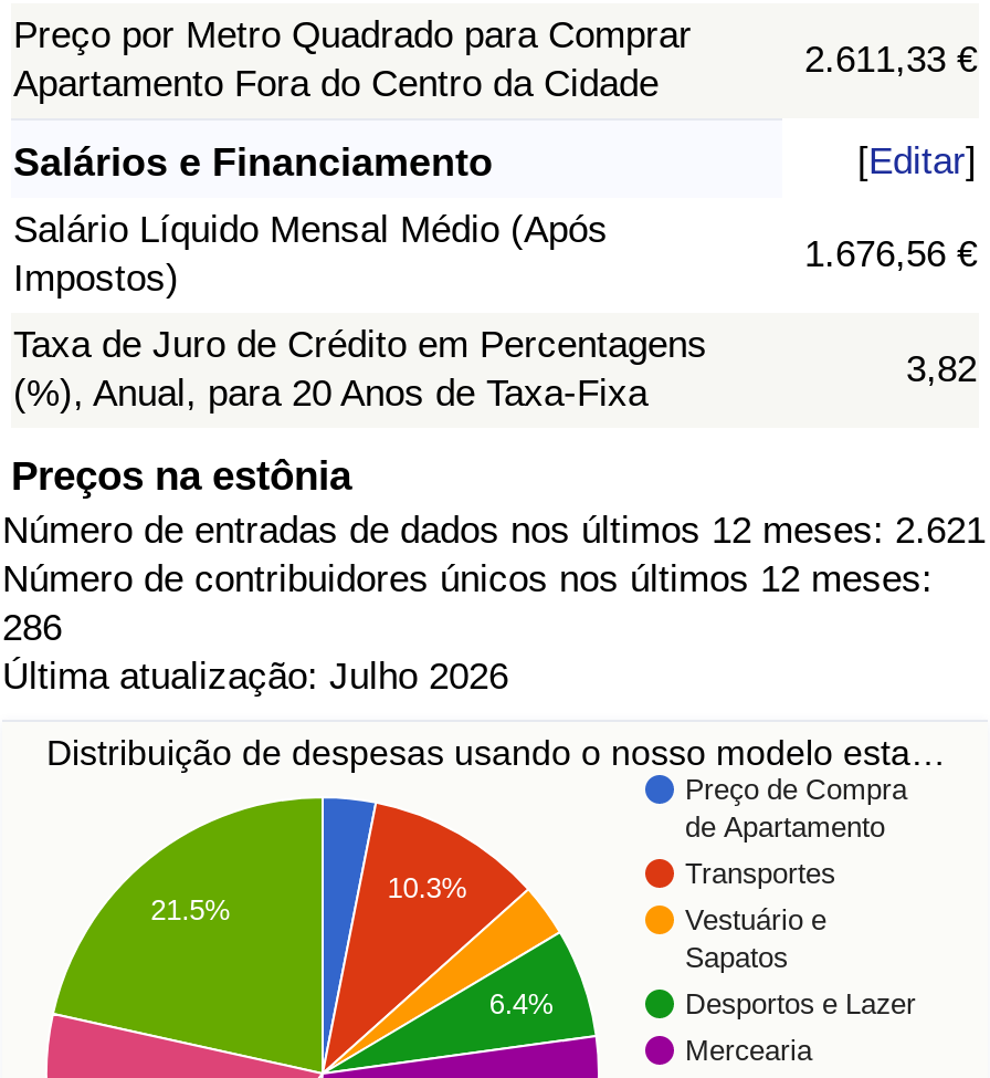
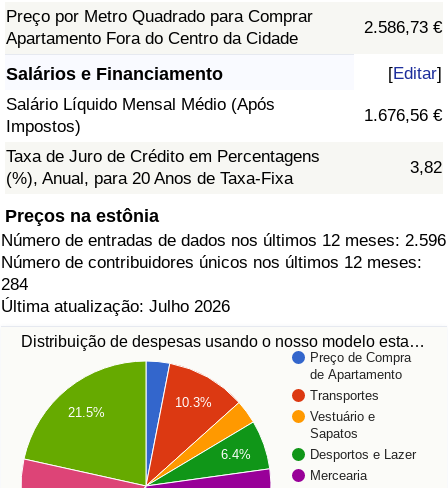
- 2.611,33 €
+ 2.586,73 €

- Número de entradas de dados nos últimos 12 meses: 2.621
+ Número de entradas de dados nos últimos 12 meses: 2.596

- 286
+ 284
